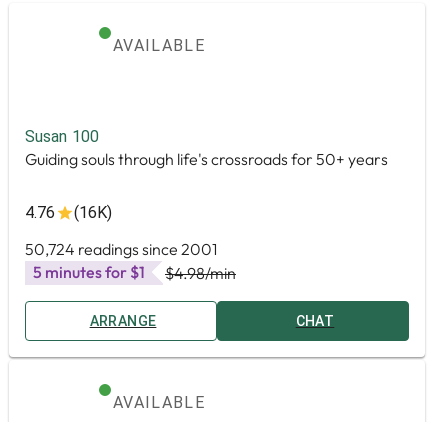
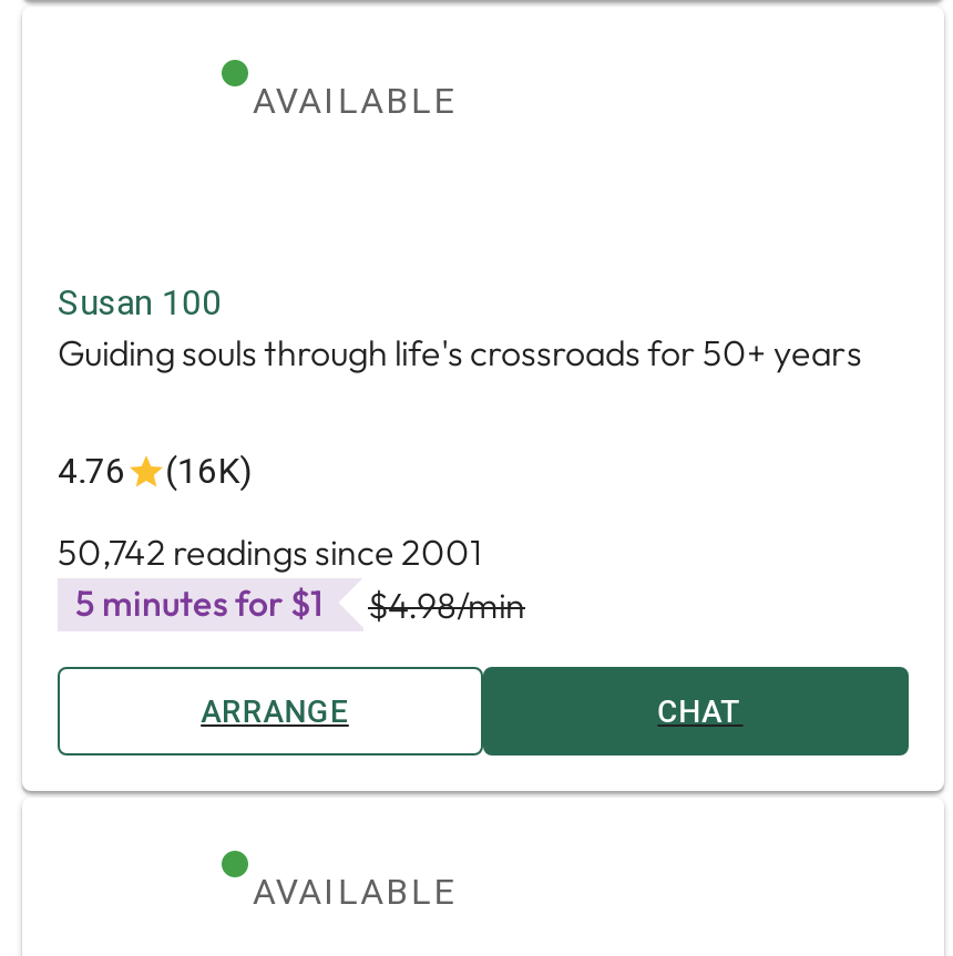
- 50,724 readings since 2001
+ 50,742 readings since 2001
